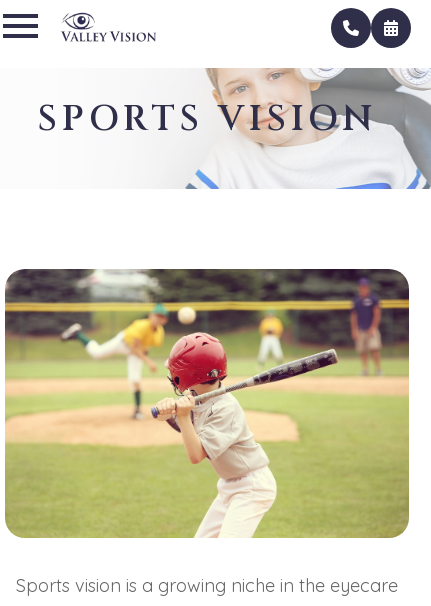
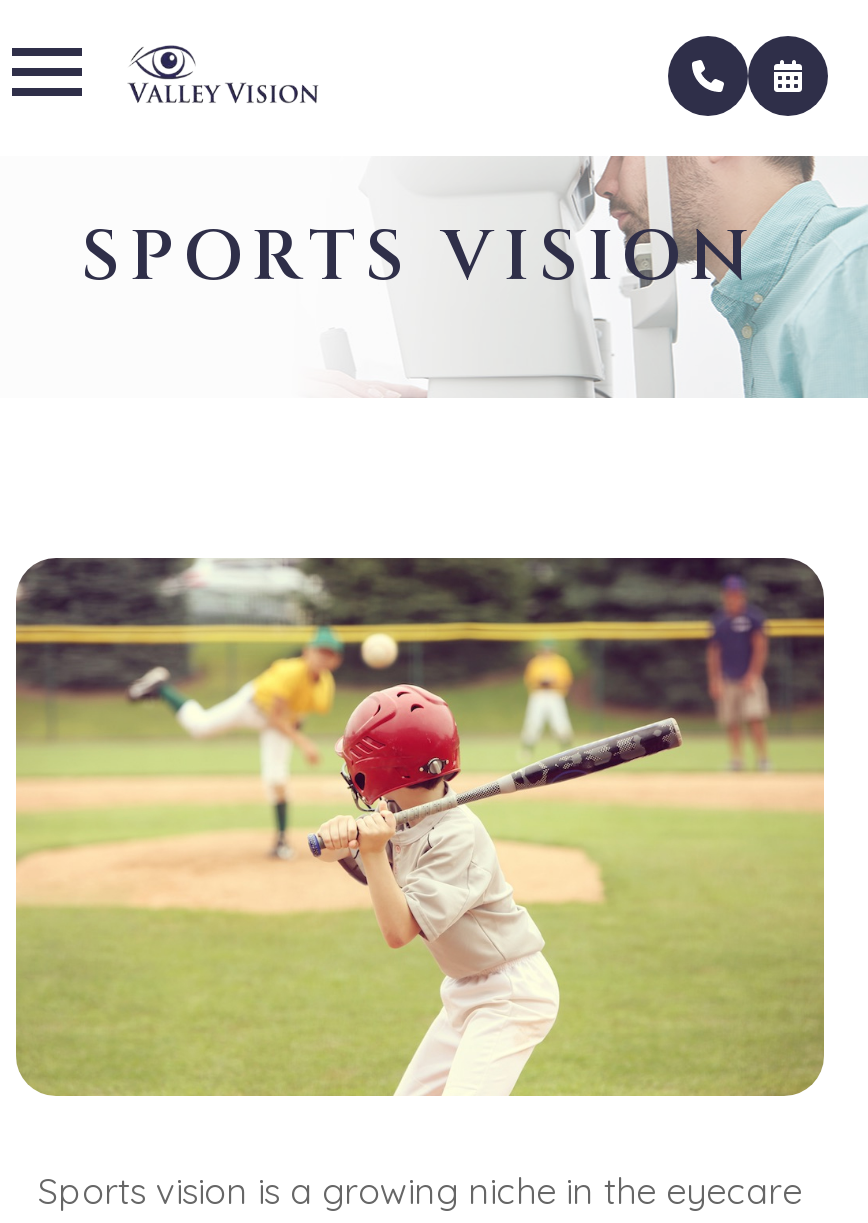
- [image]
+ [image]
